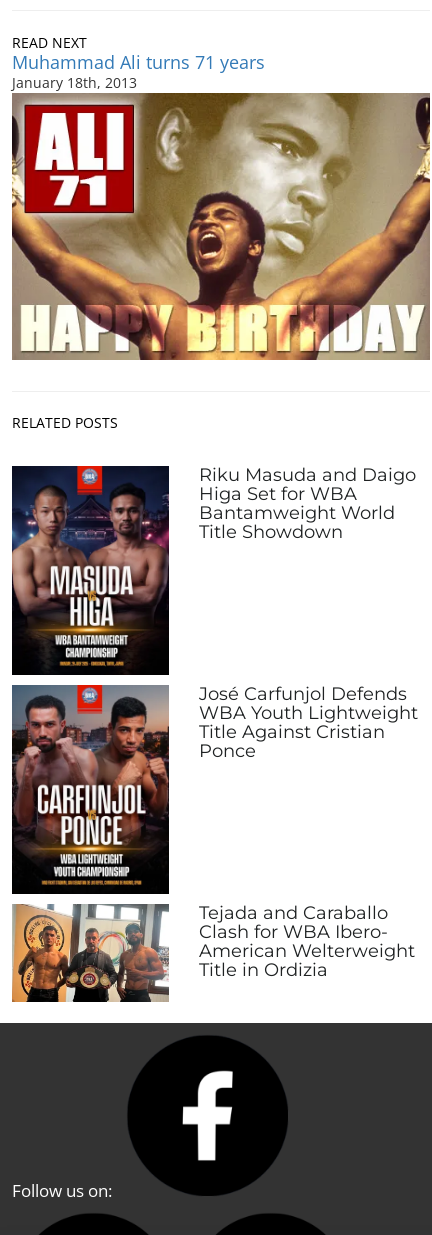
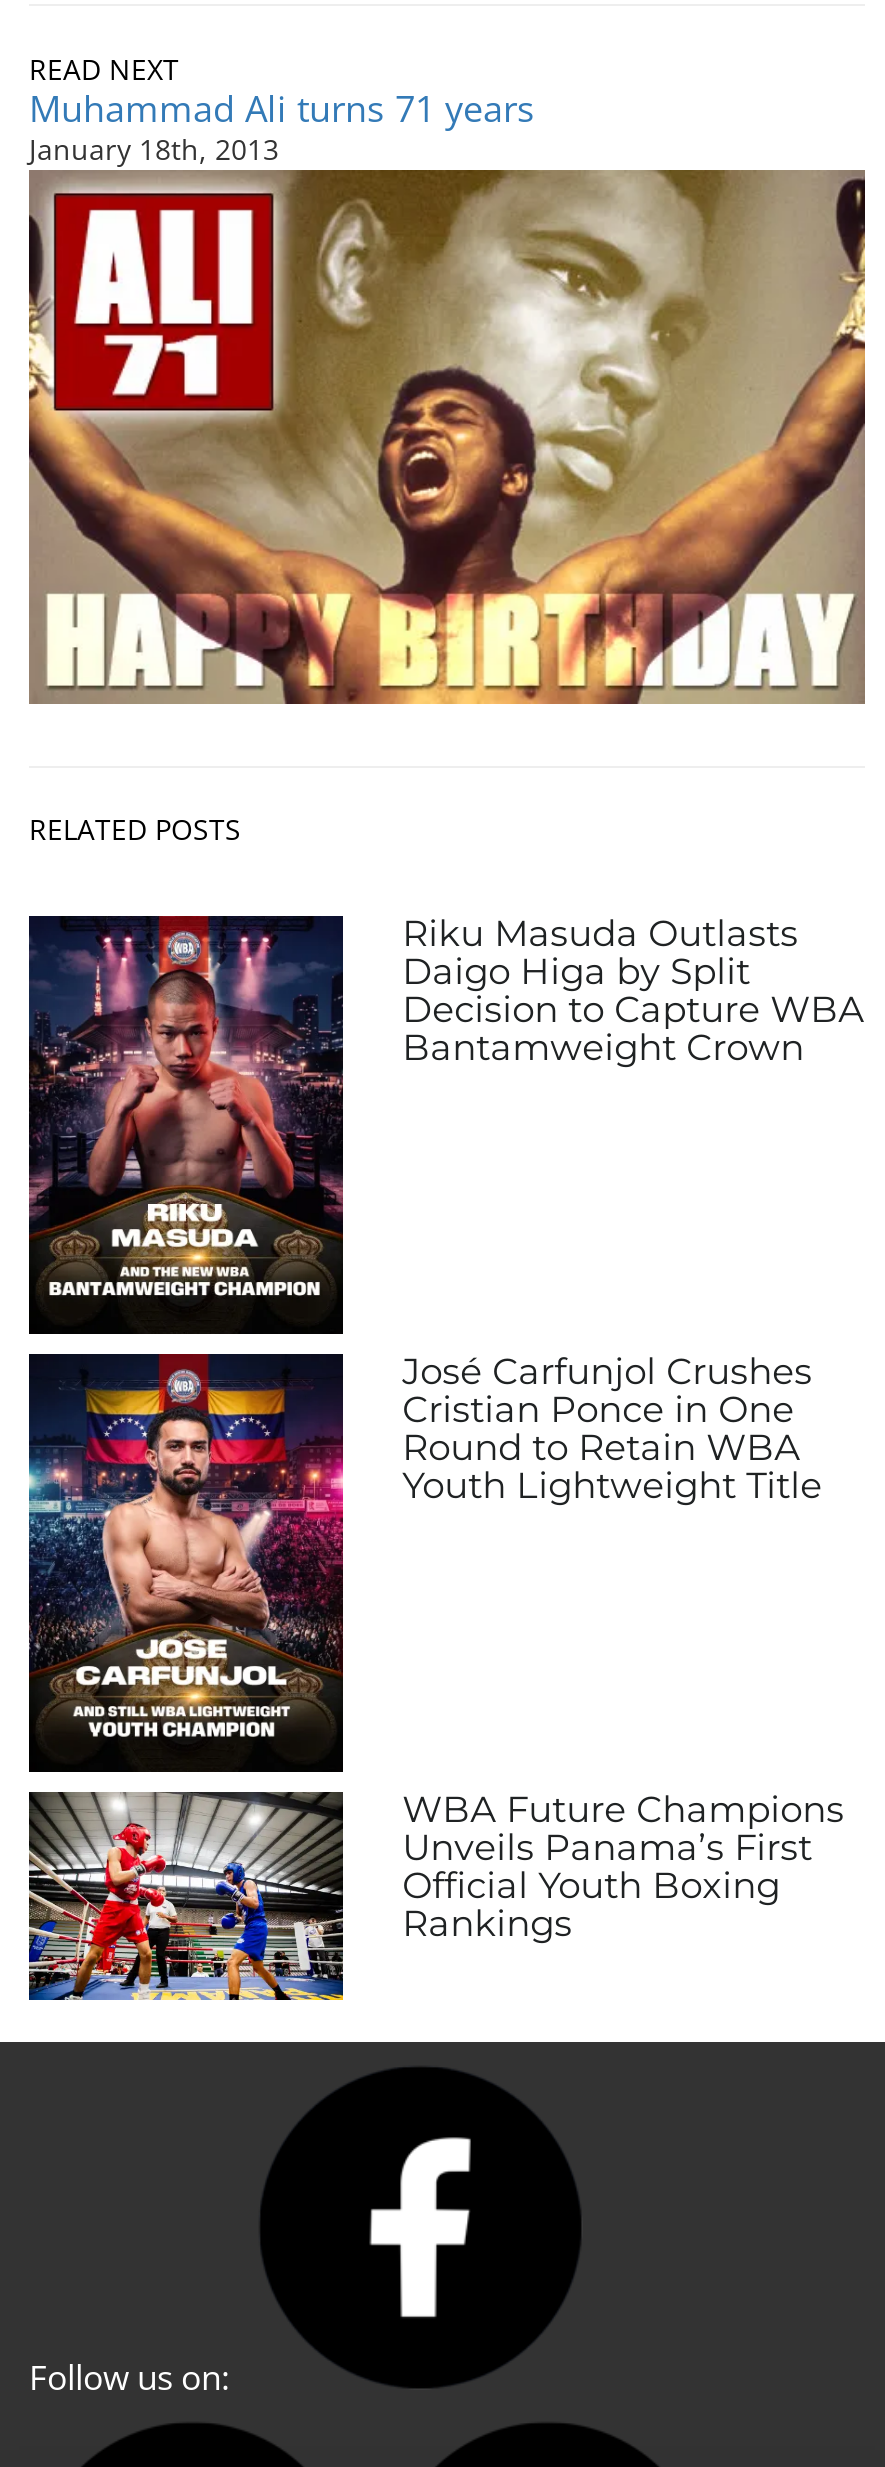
- [image]
- Riku Masuda and Daigo
- Higa Set for WBA
- Bantamweight World
- Title Showdown
+ [image]
+ Riku Masuda Outlasts
+ Daigo Higa by Split
+ Decision to Capture WBA
+ Bantamweight Crown

- [image]
- José Carfunjol Defends
- WBA Youth Lightweight
- Title Against Cristian
- Ponce
+ [image]
+ José Carfunjol Crushes
+ Cristian Ponce in One
+ Round to Retain WBA
+ Youth Lightweight Title

- [image]
- Tejada and Caraballo
- Clash for WBA Ibero-
- American Welterweight
- Title in Ordizia
+ [image]
+ WBA Future Champions
+ Unveils Panama’s First
+ Official Youth Boxing
+ Rankings
